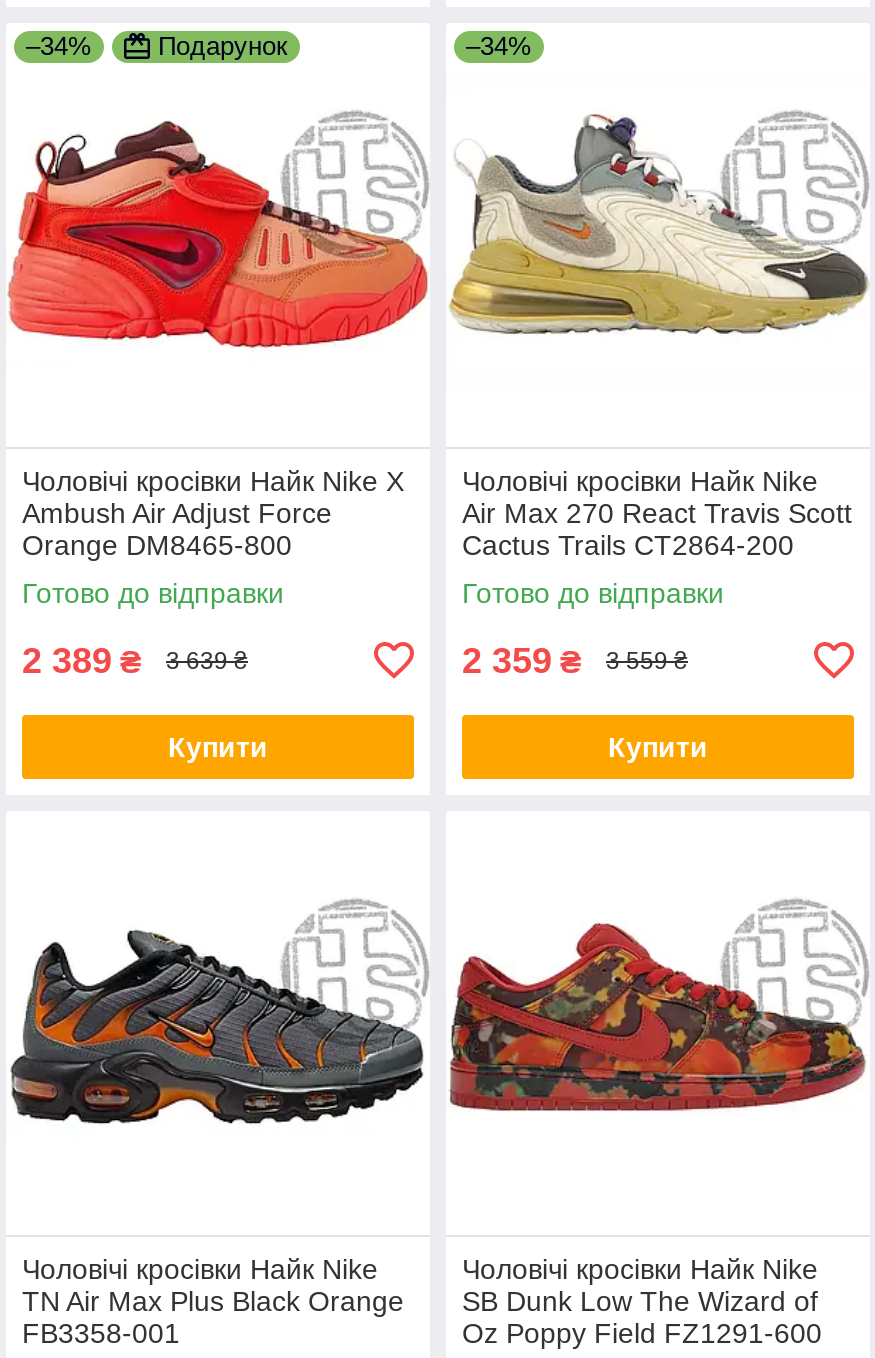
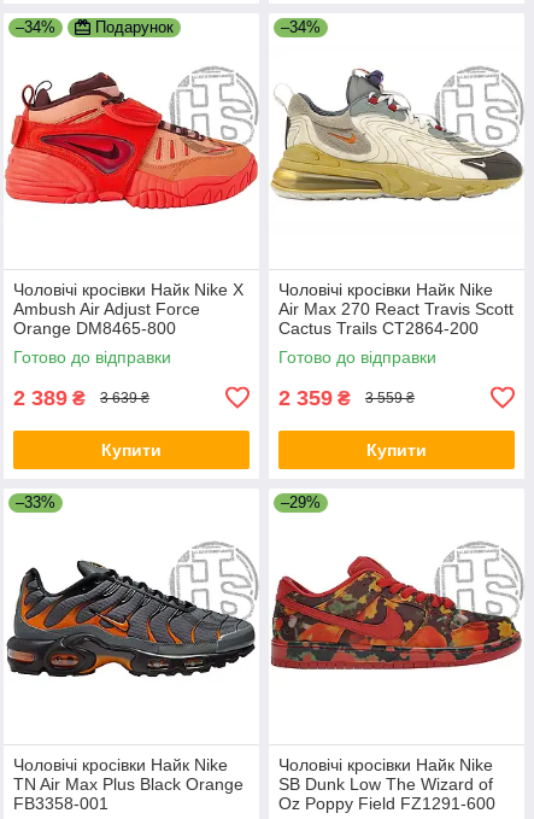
+ –33%

+ –29%
